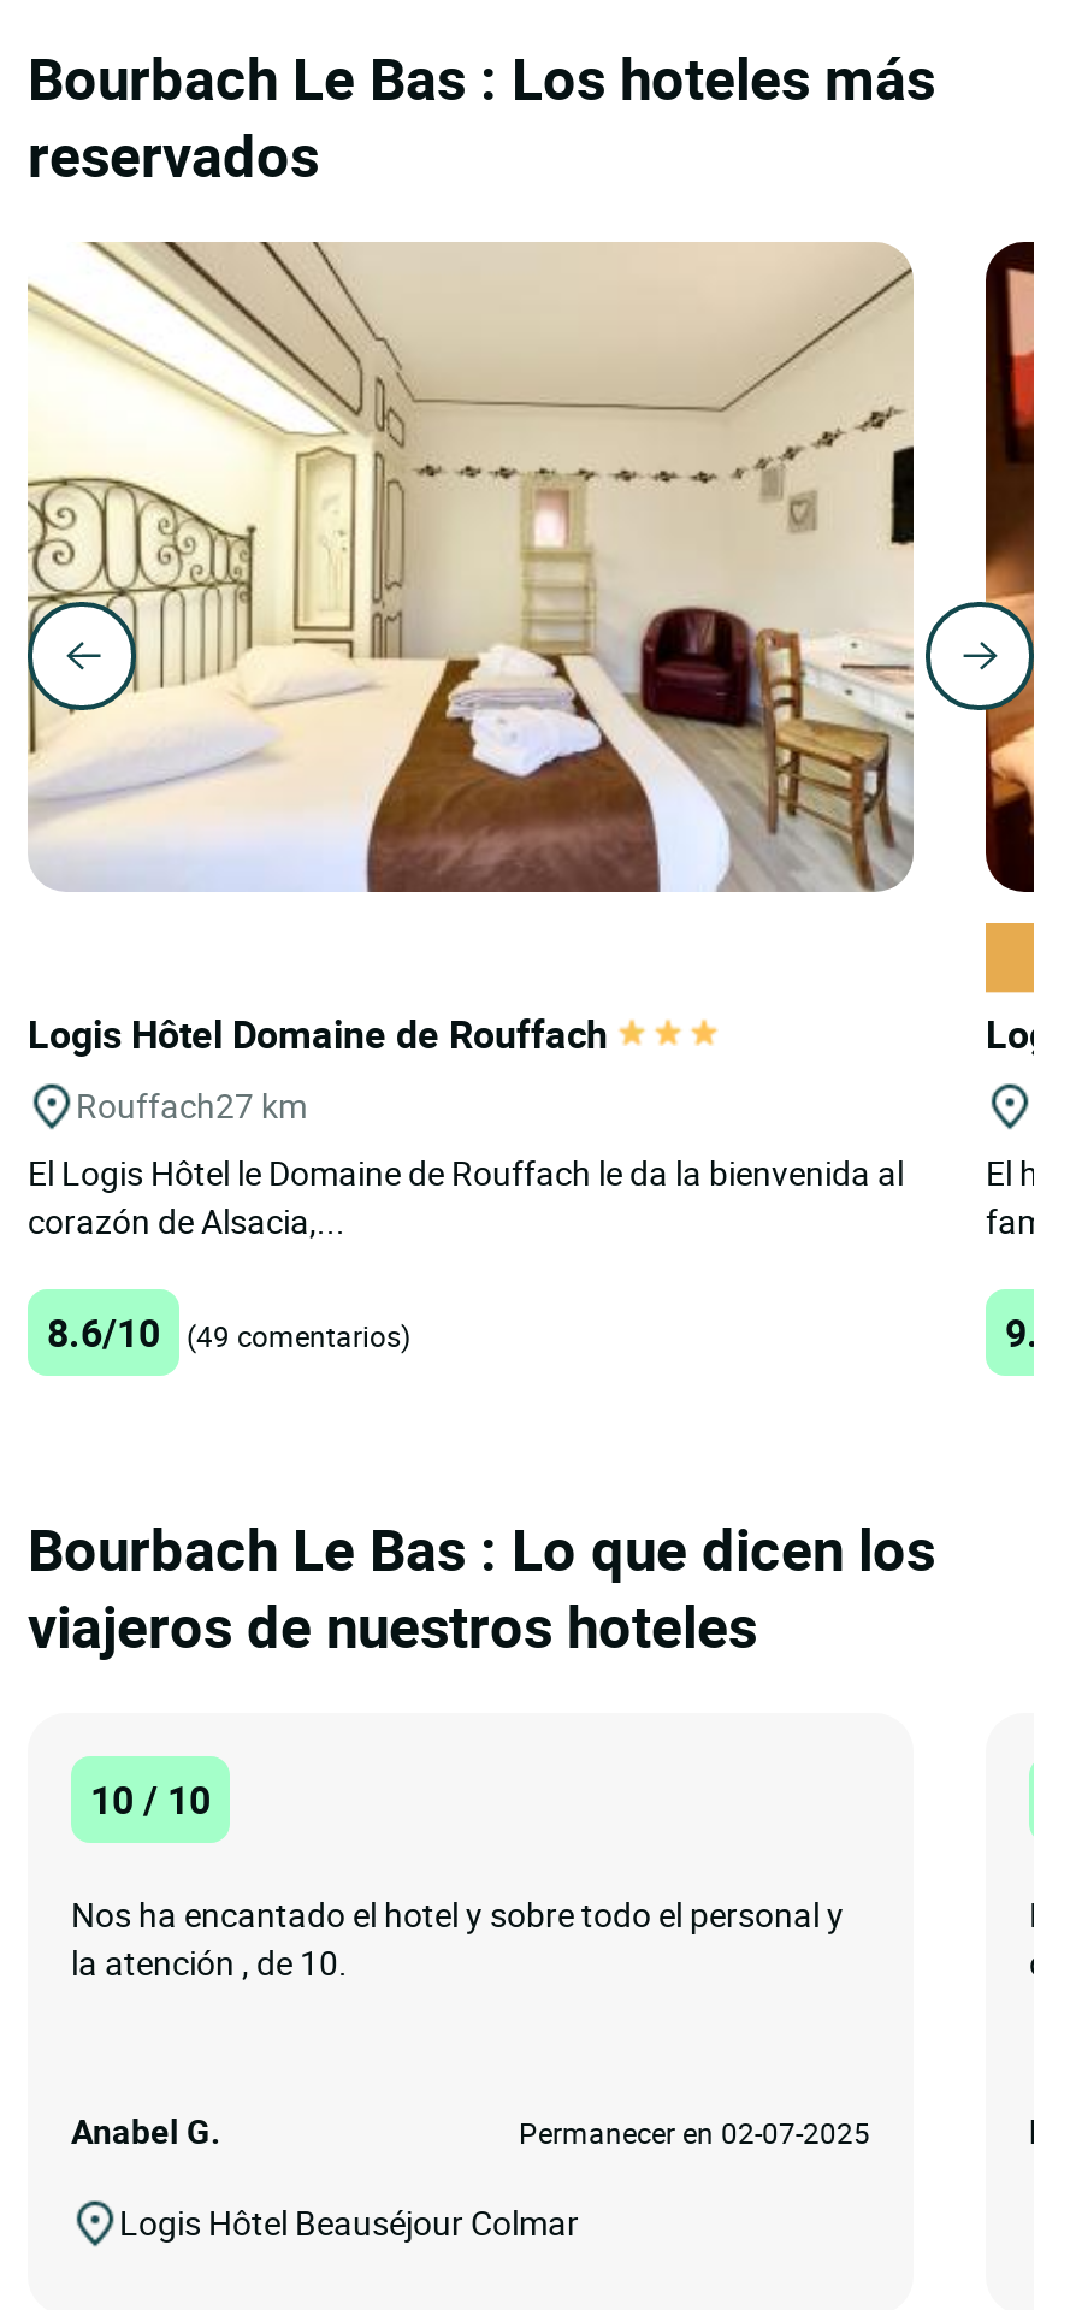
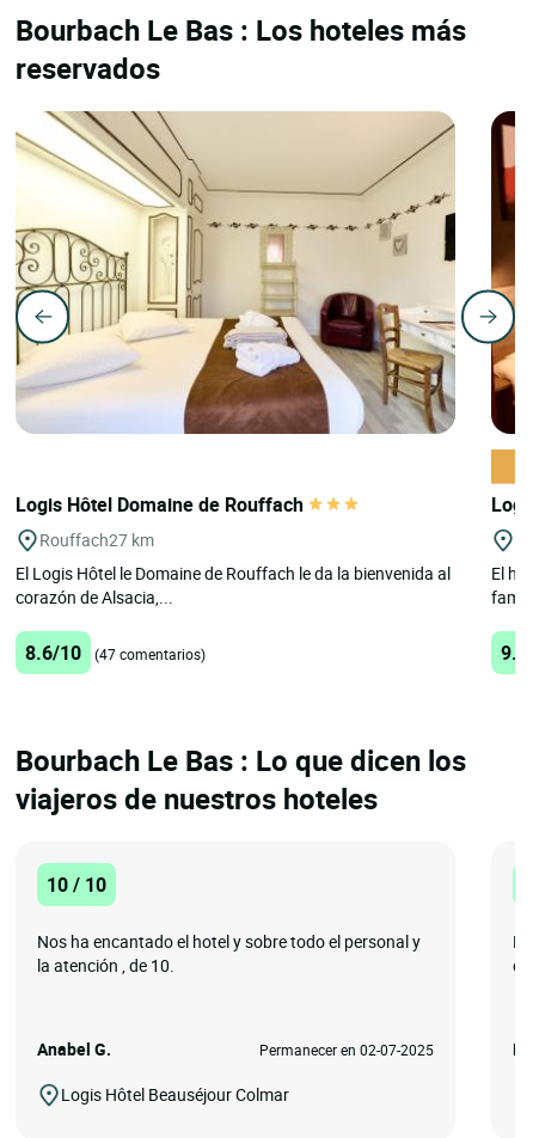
- 8.6/10 (49 comentarios)
+ 8.6/10 (47 comentarios)
